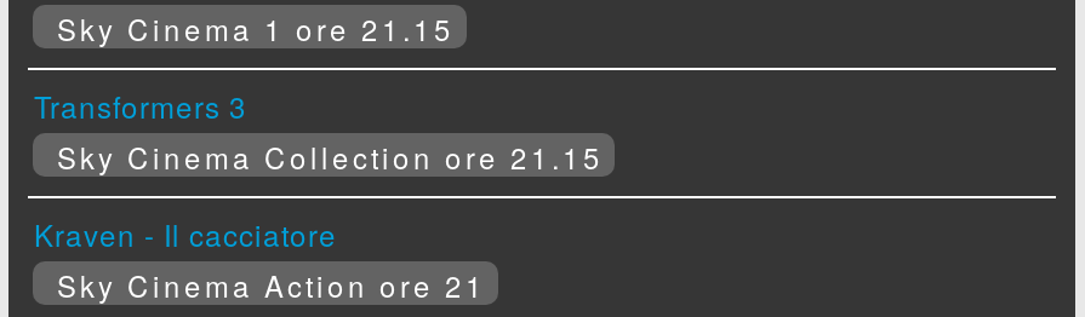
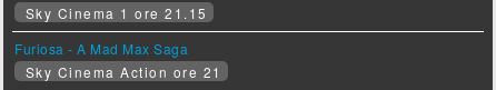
- Transformers 3
- Sky Cinema Collection ore 21.15
- Kraven - Il cacciatore
+ Furiosa - A Mad Max Saga
